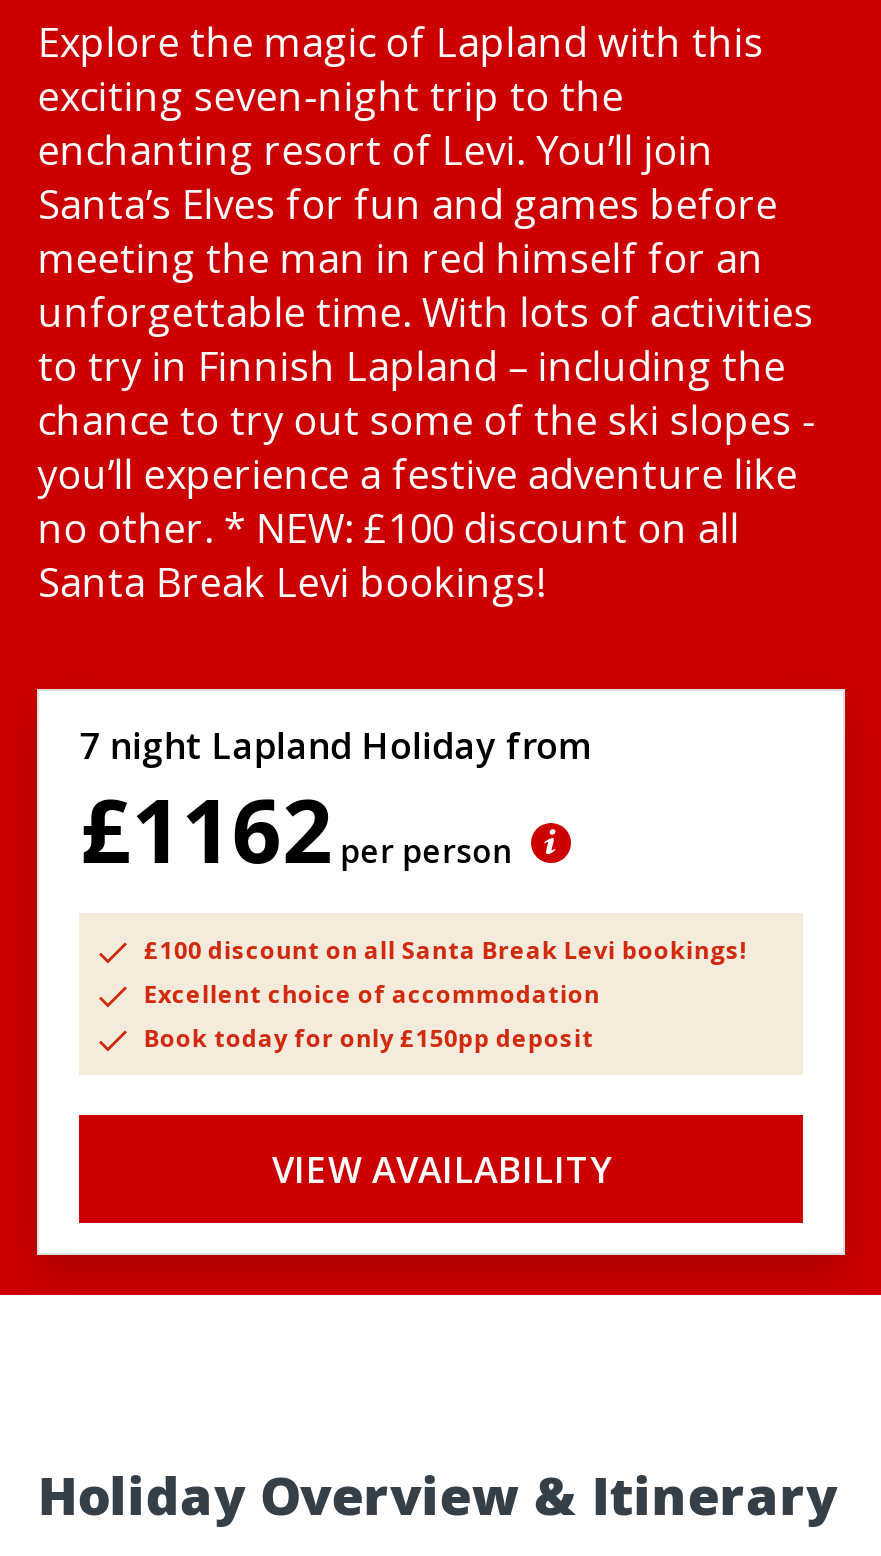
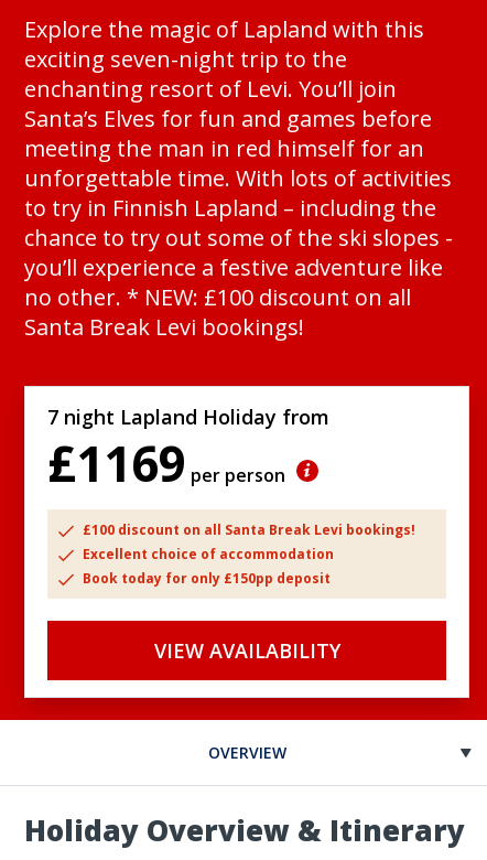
- £1162per person
+ £1169per person

+ OVERVIEW
